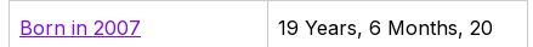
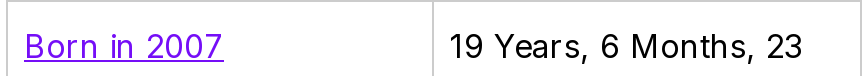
- 19 Years, 6 Months, 20
+ 19 Years, 6 Months, 23
